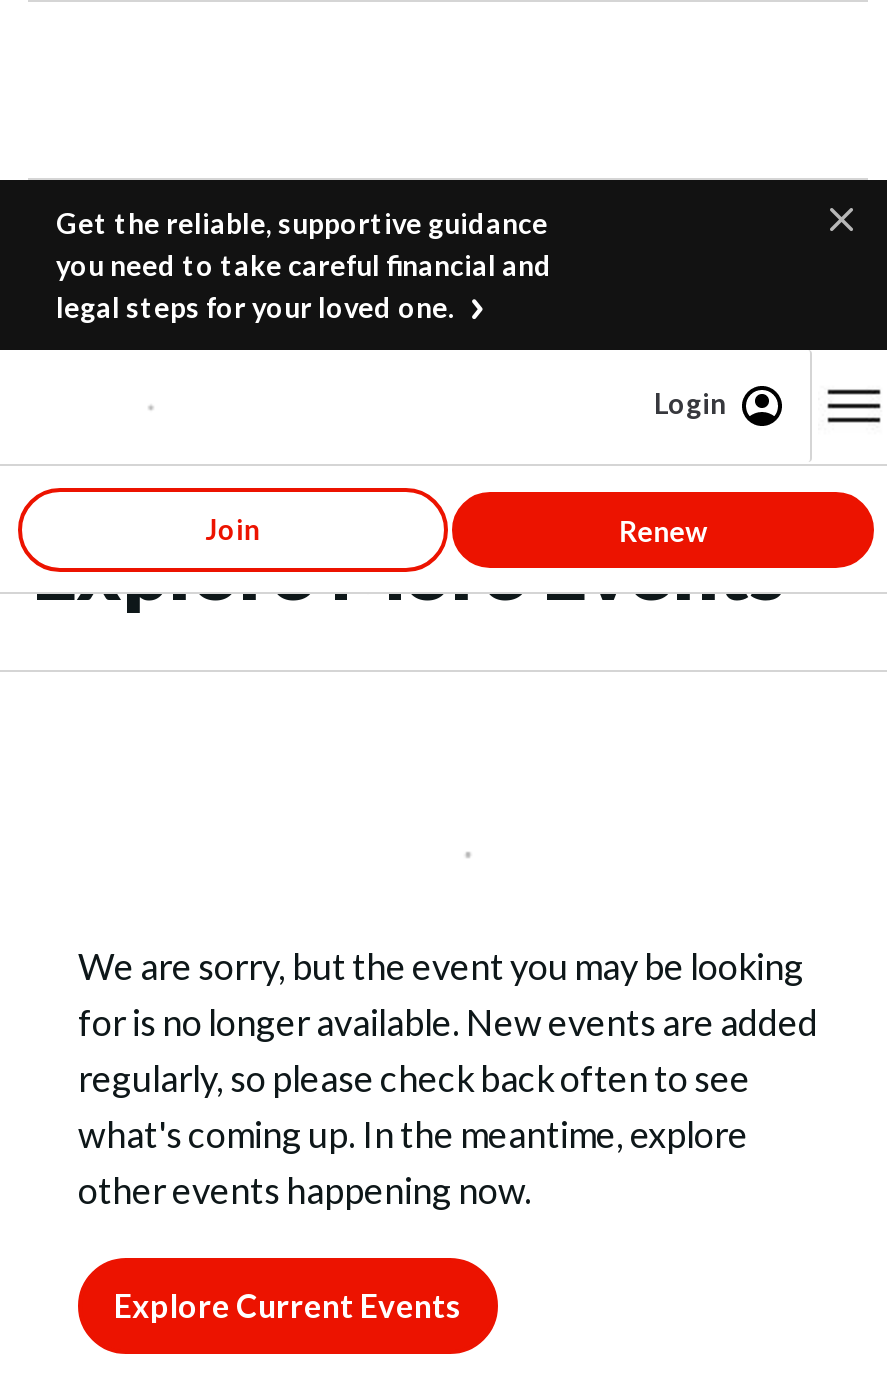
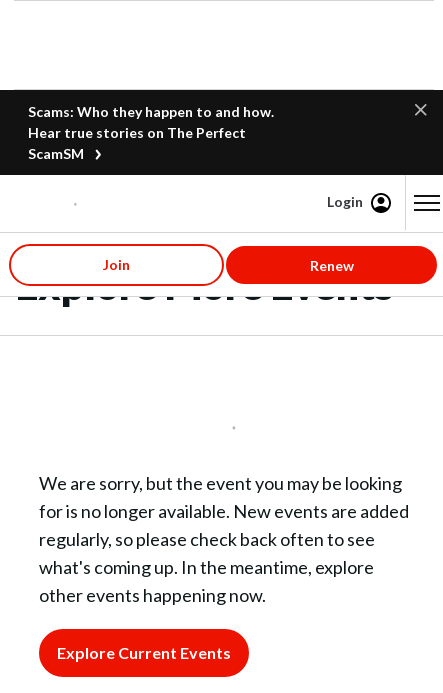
- Get the reliable, supportive guidance
- you need to take careful financial and
- legal steps for your loved one.
+ Scams: Who they happen to and how.
+ Hear true stories on The Perfect
+ ScamSM
